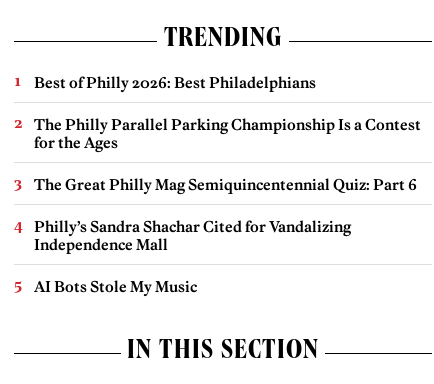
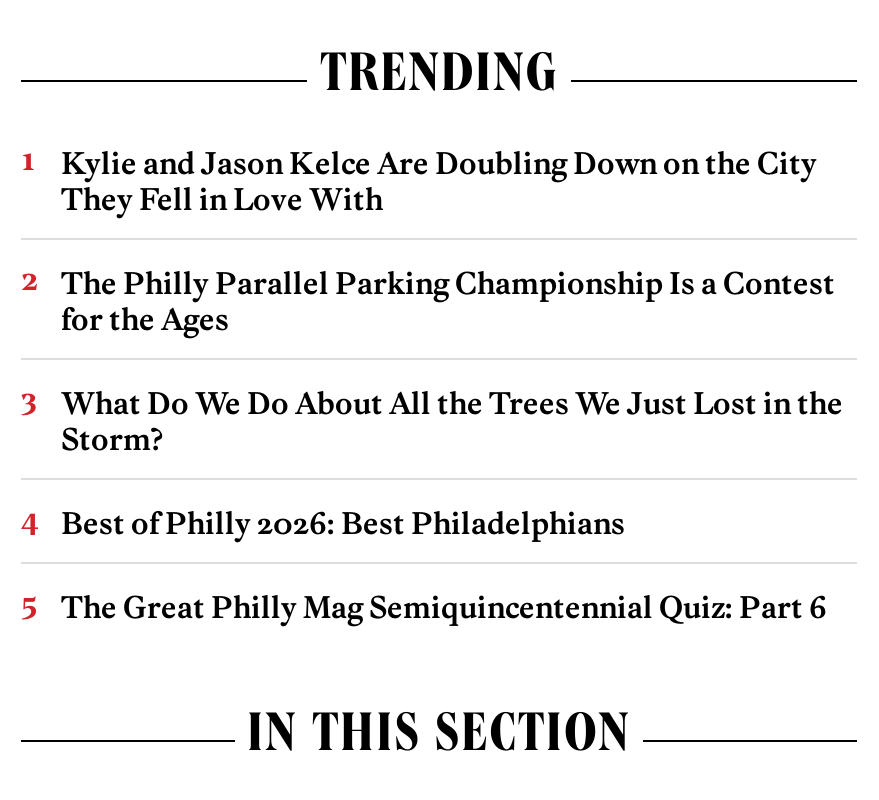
+ Kylie and Jason Kelce Are Doubling Down on the City
+ They Fell in Love With

moved down: Best of Philly 2026: Best Philadelphians

+ What Do We Do About All the Trees We Just Lost in the
+ Storm?

moved down: The Great Philly Mag Semiquincentennial Quiz: Part 6

- Philly’s Sandra Shachar Cited for Vandalizing
- Independence Mall
- AI Bots Stole My Music
